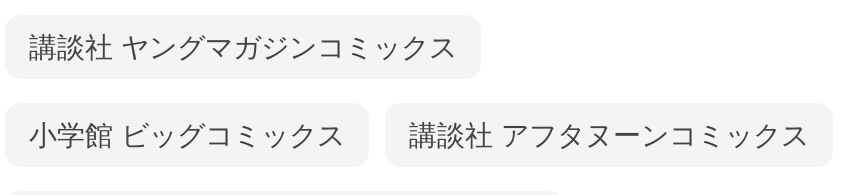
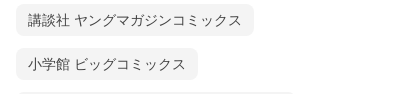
- 講談社 アフタヌーンコミックス
